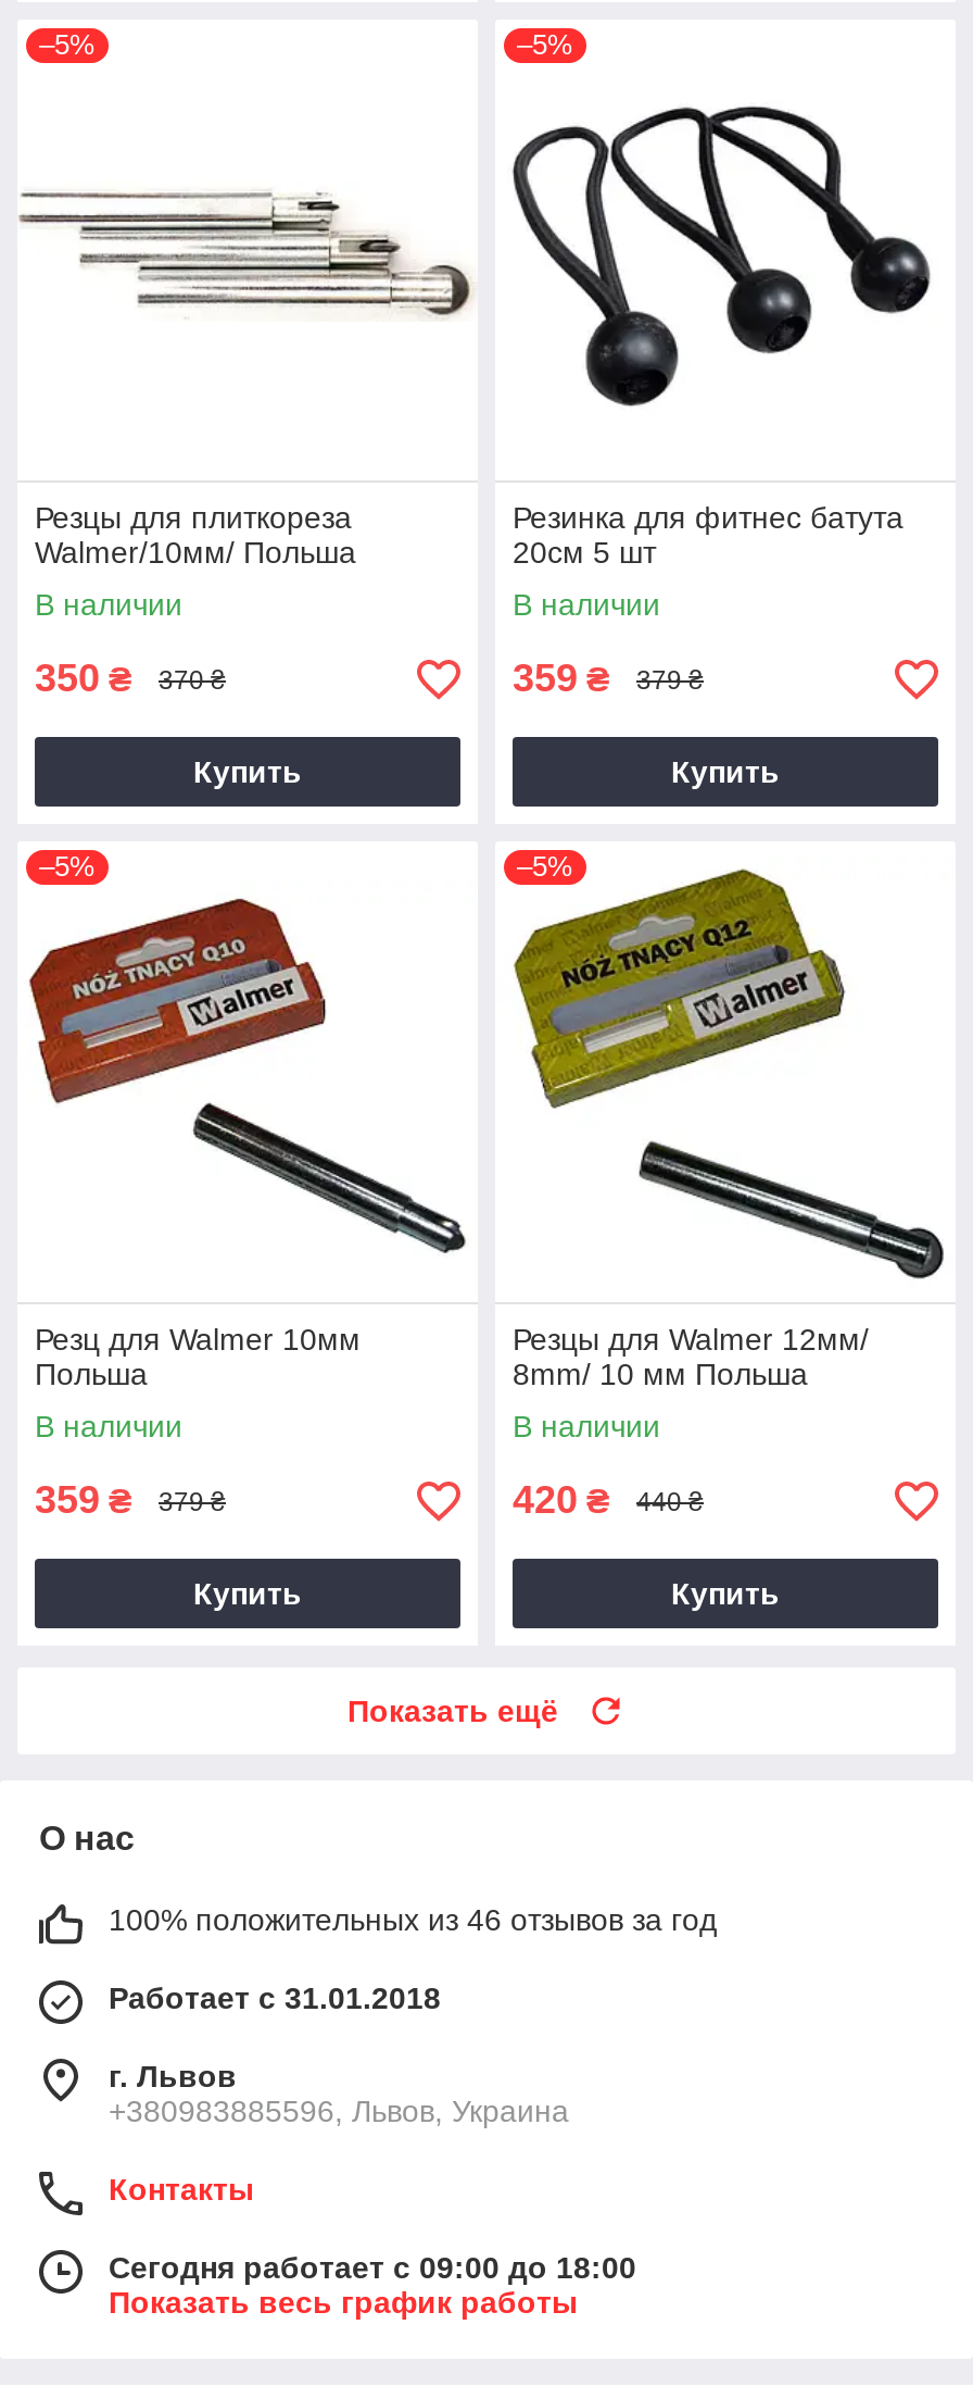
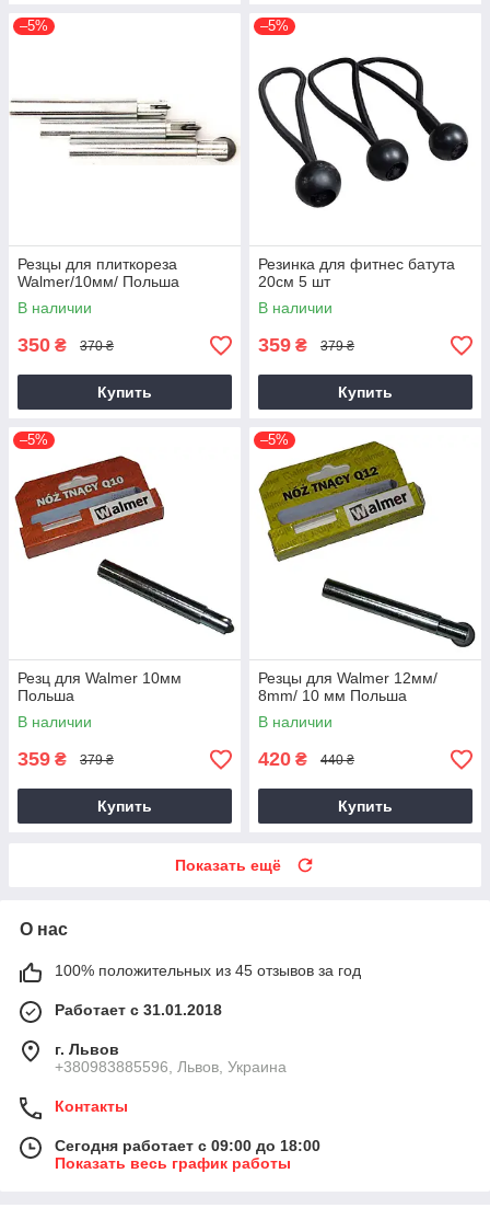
- 100% положительных из 46 отзывов за год
+ 100% положительных из 45 отзывов за год
